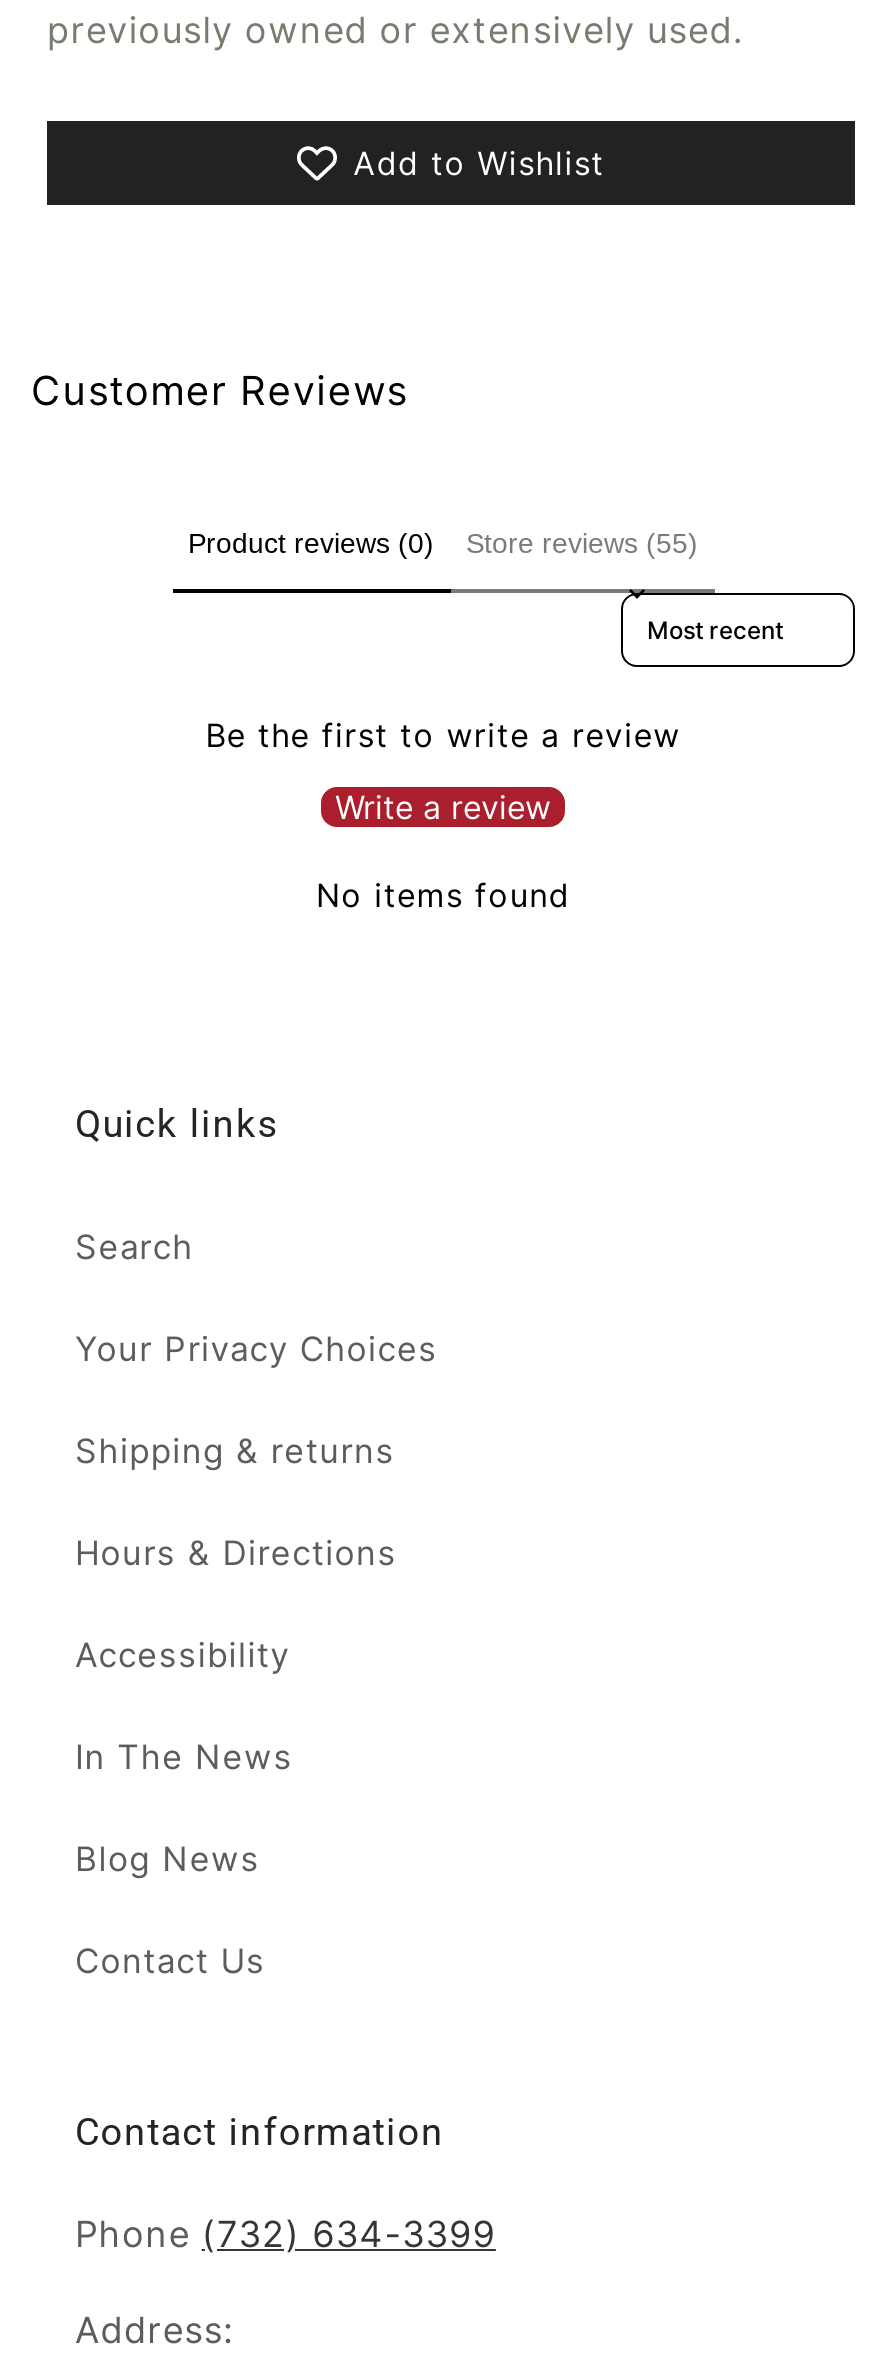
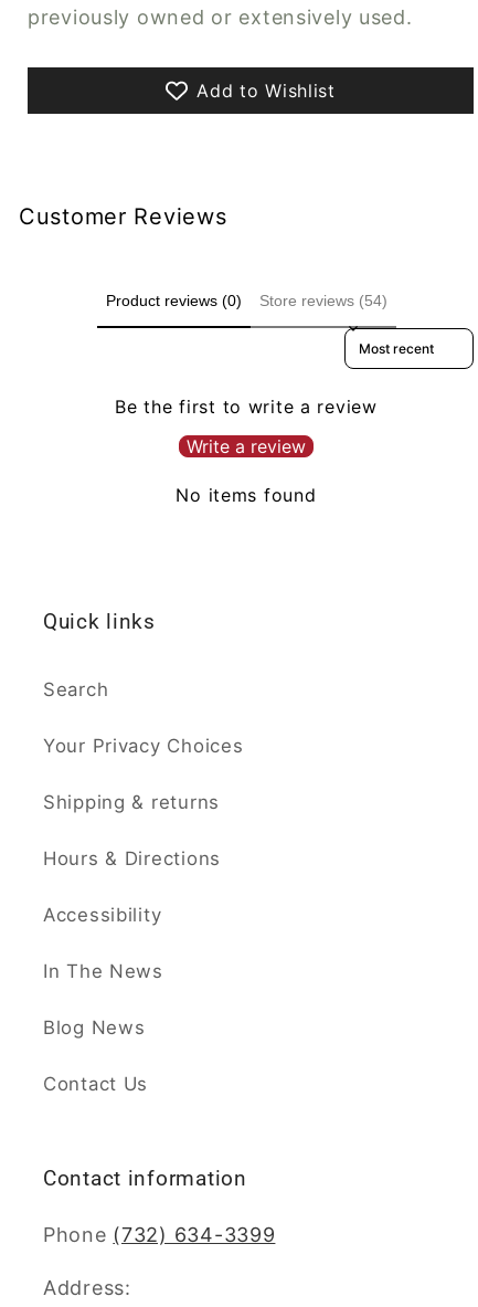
- Store reviews (55)
+ Store reviews (54)
